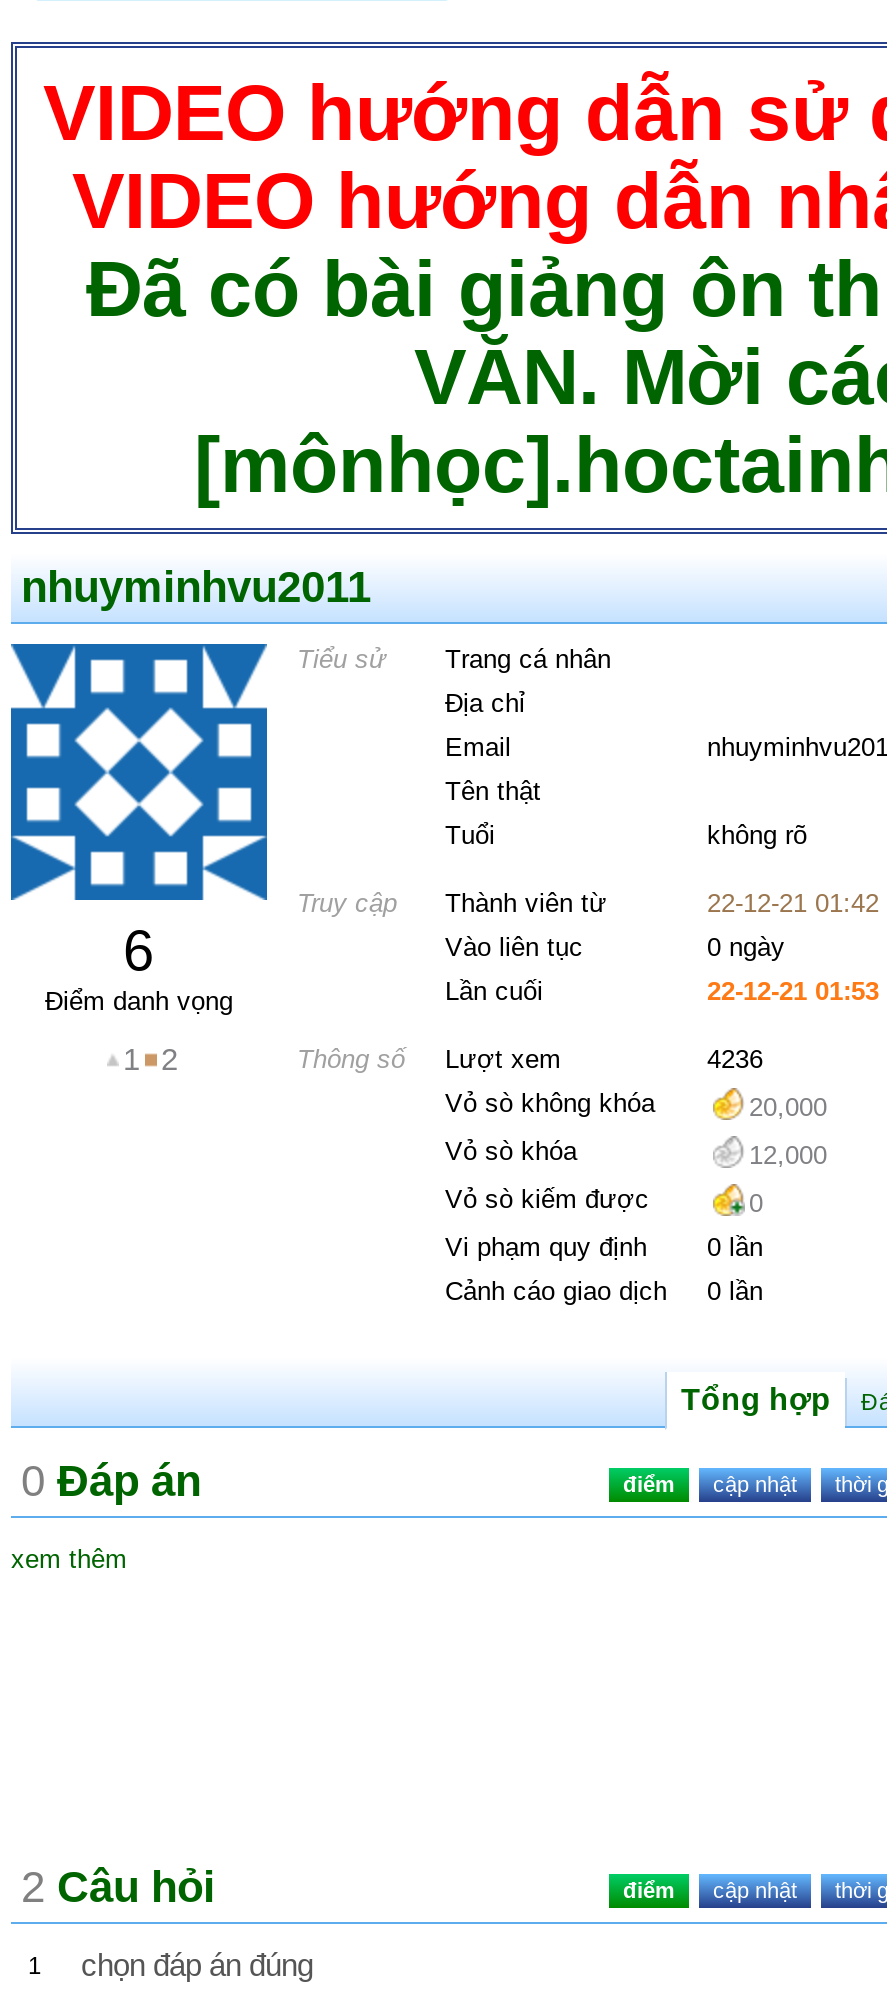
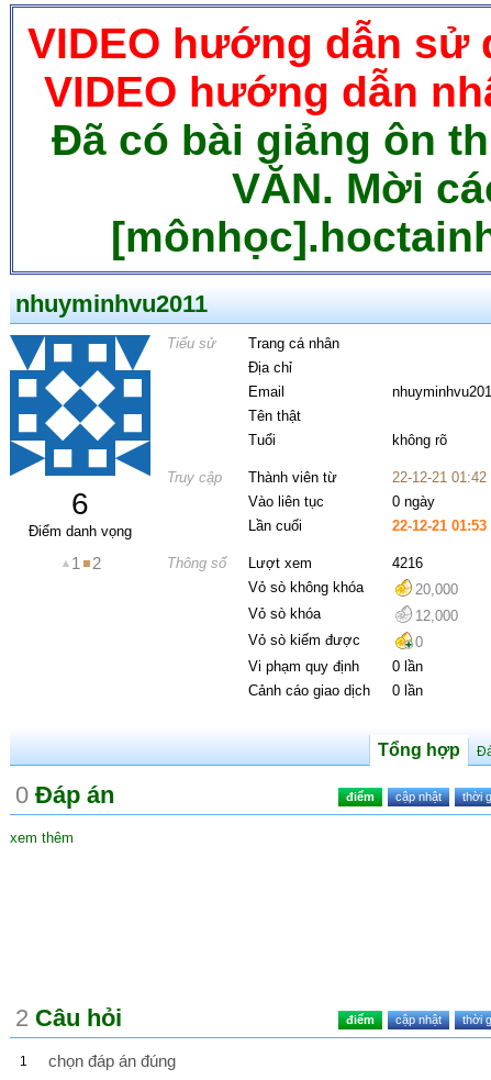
- 4236
+ 4216
